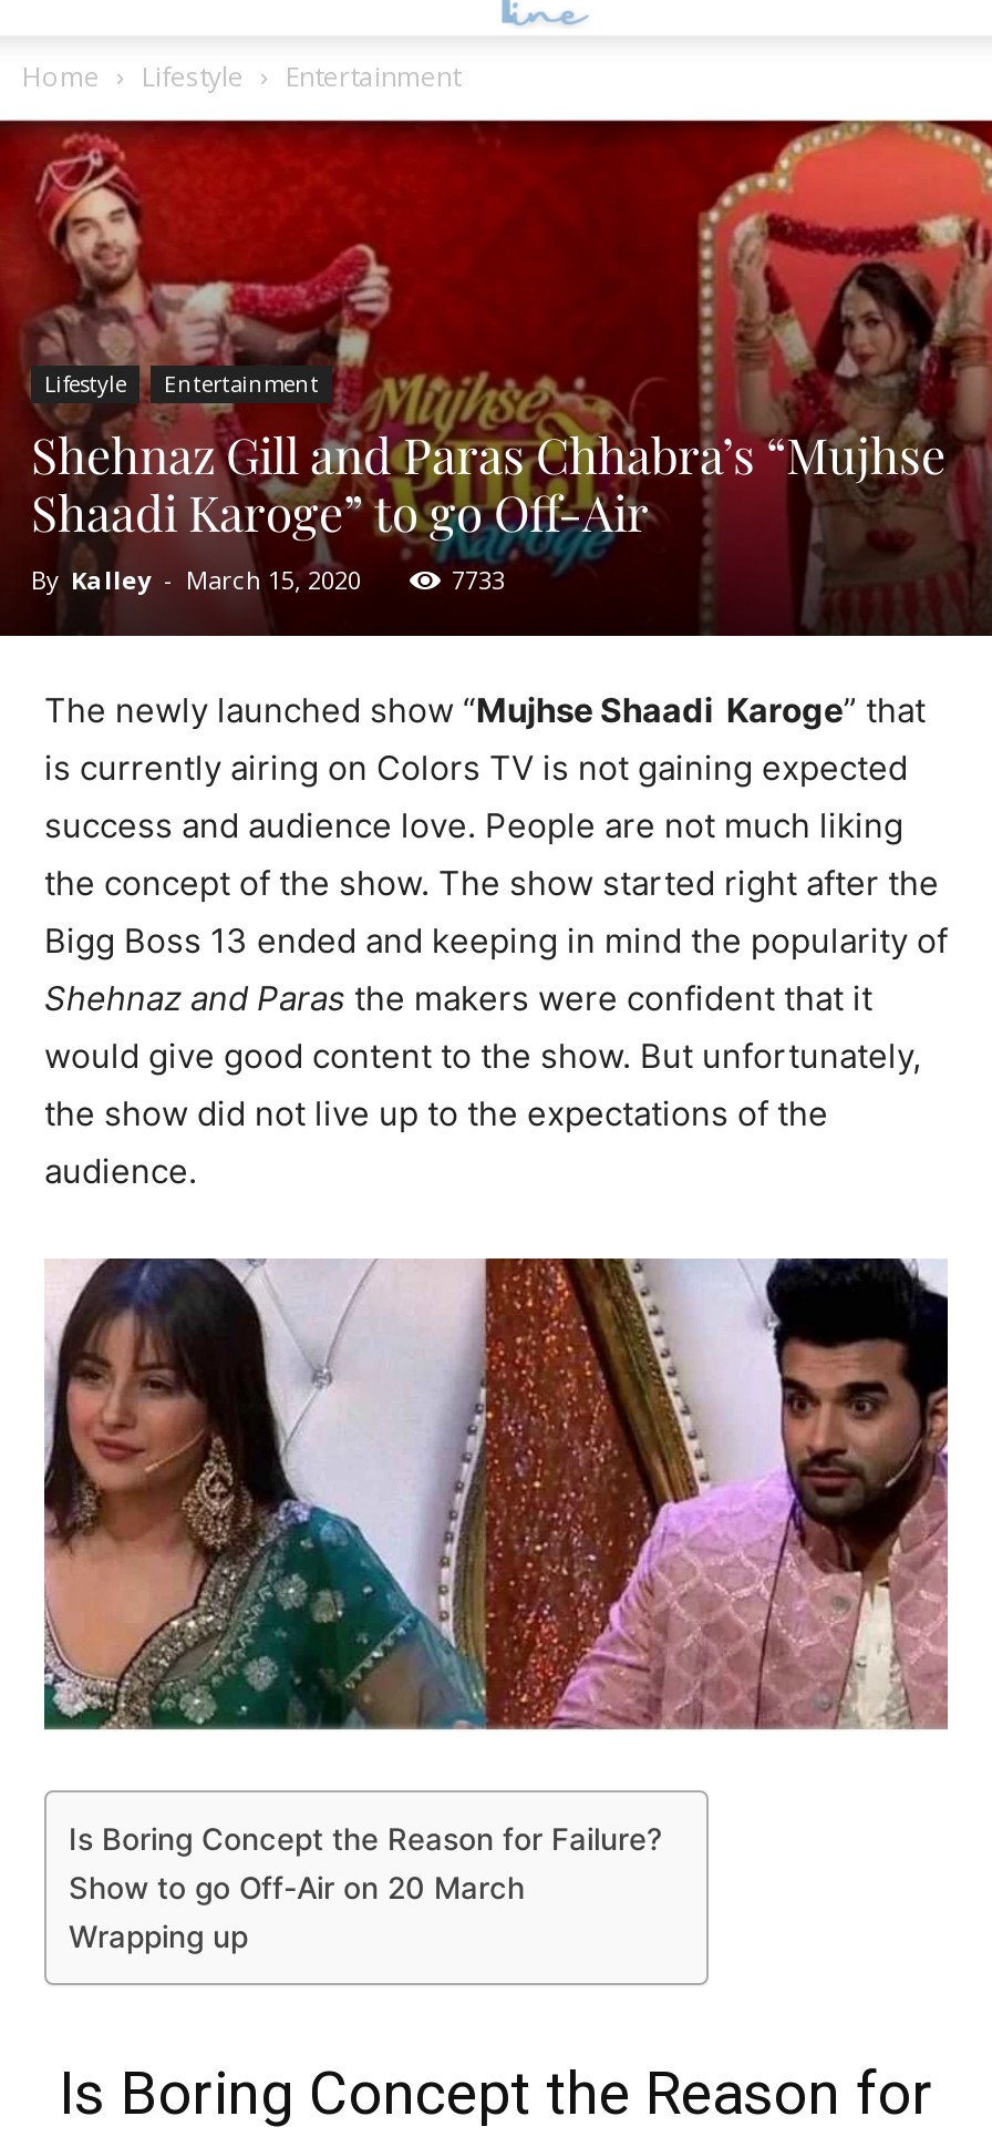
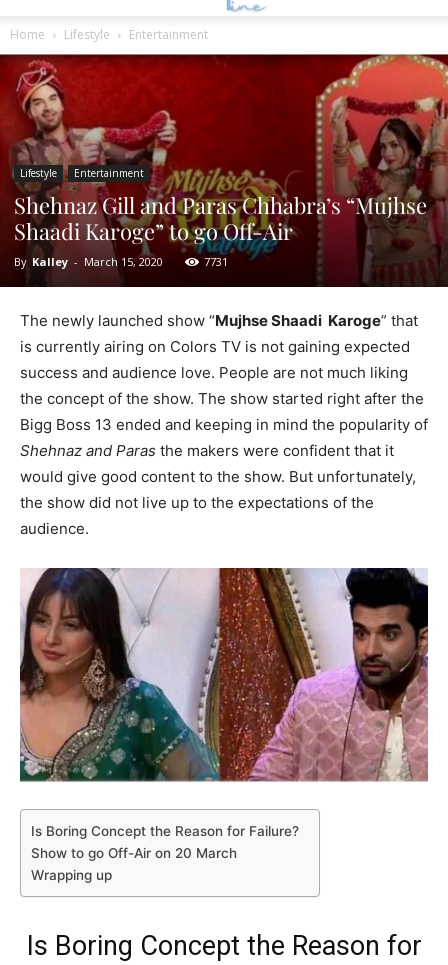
- 7733
+ 7731
